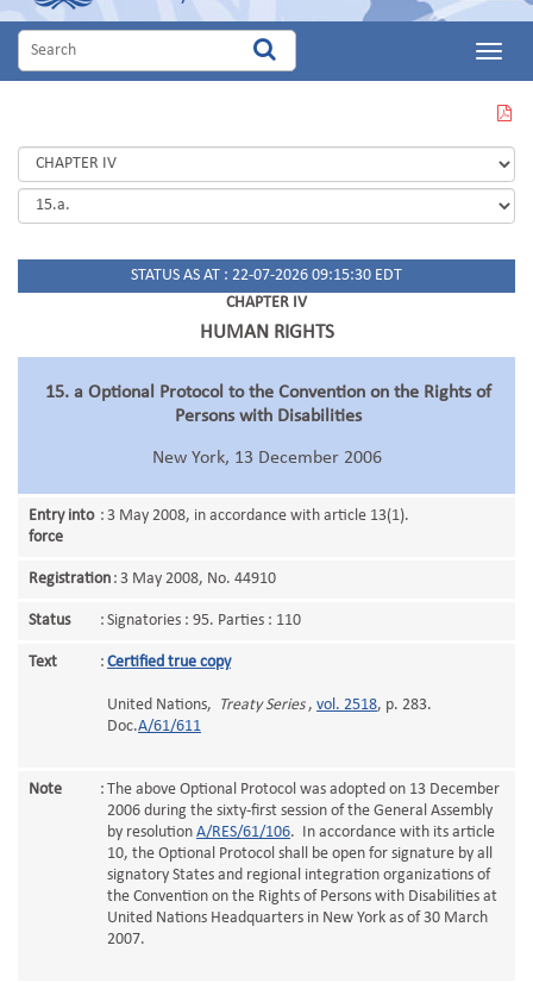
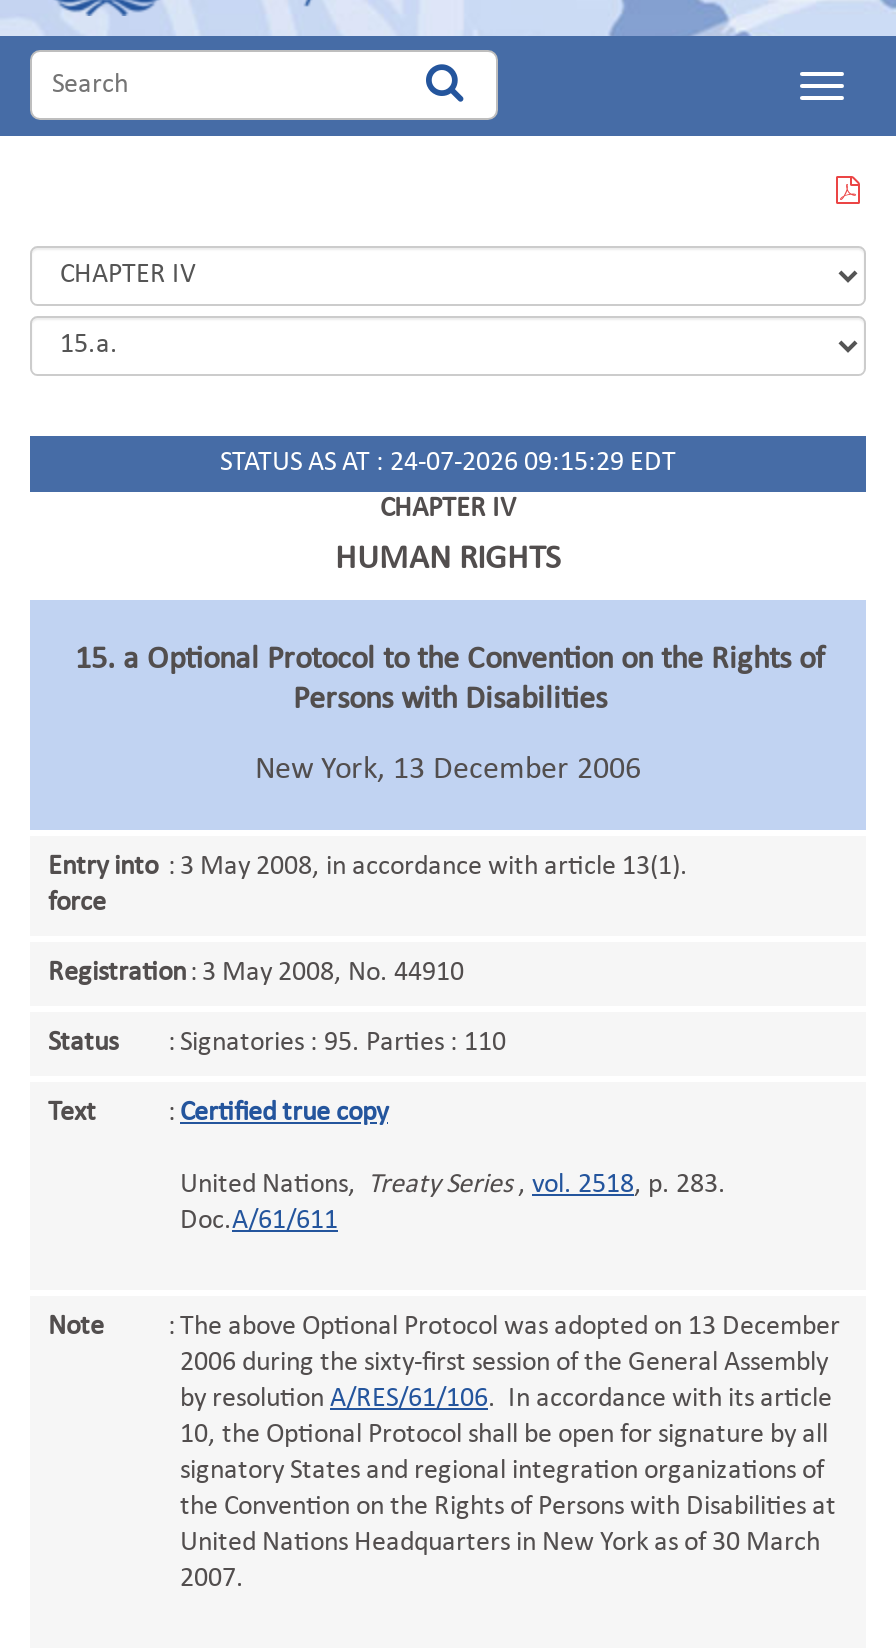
- STATUS AS AT : 22-07-2026 09:15:30 EDT
+ STATUS AS AT : 24-07-2026 09:15:29 EDT
